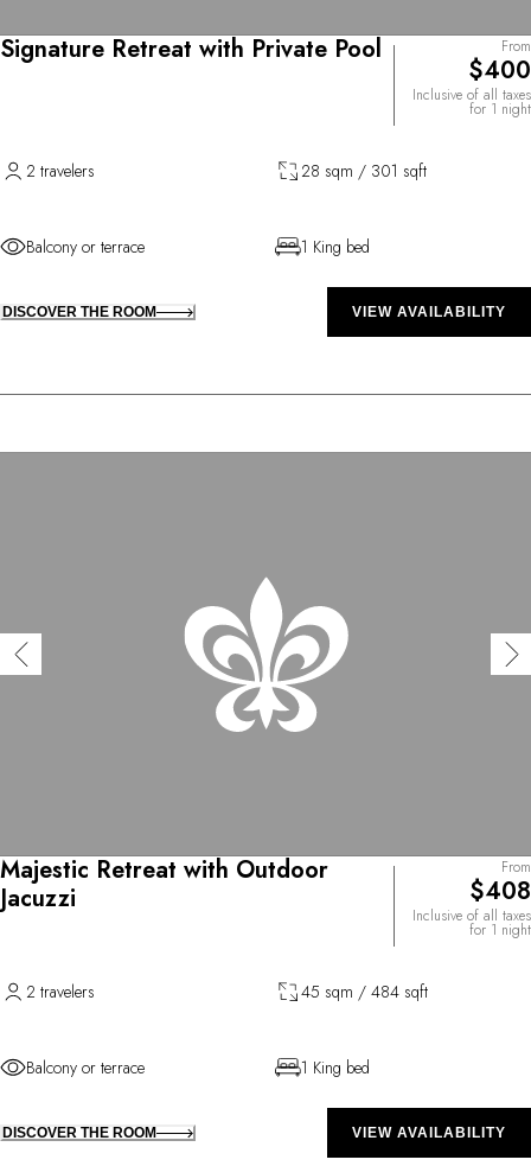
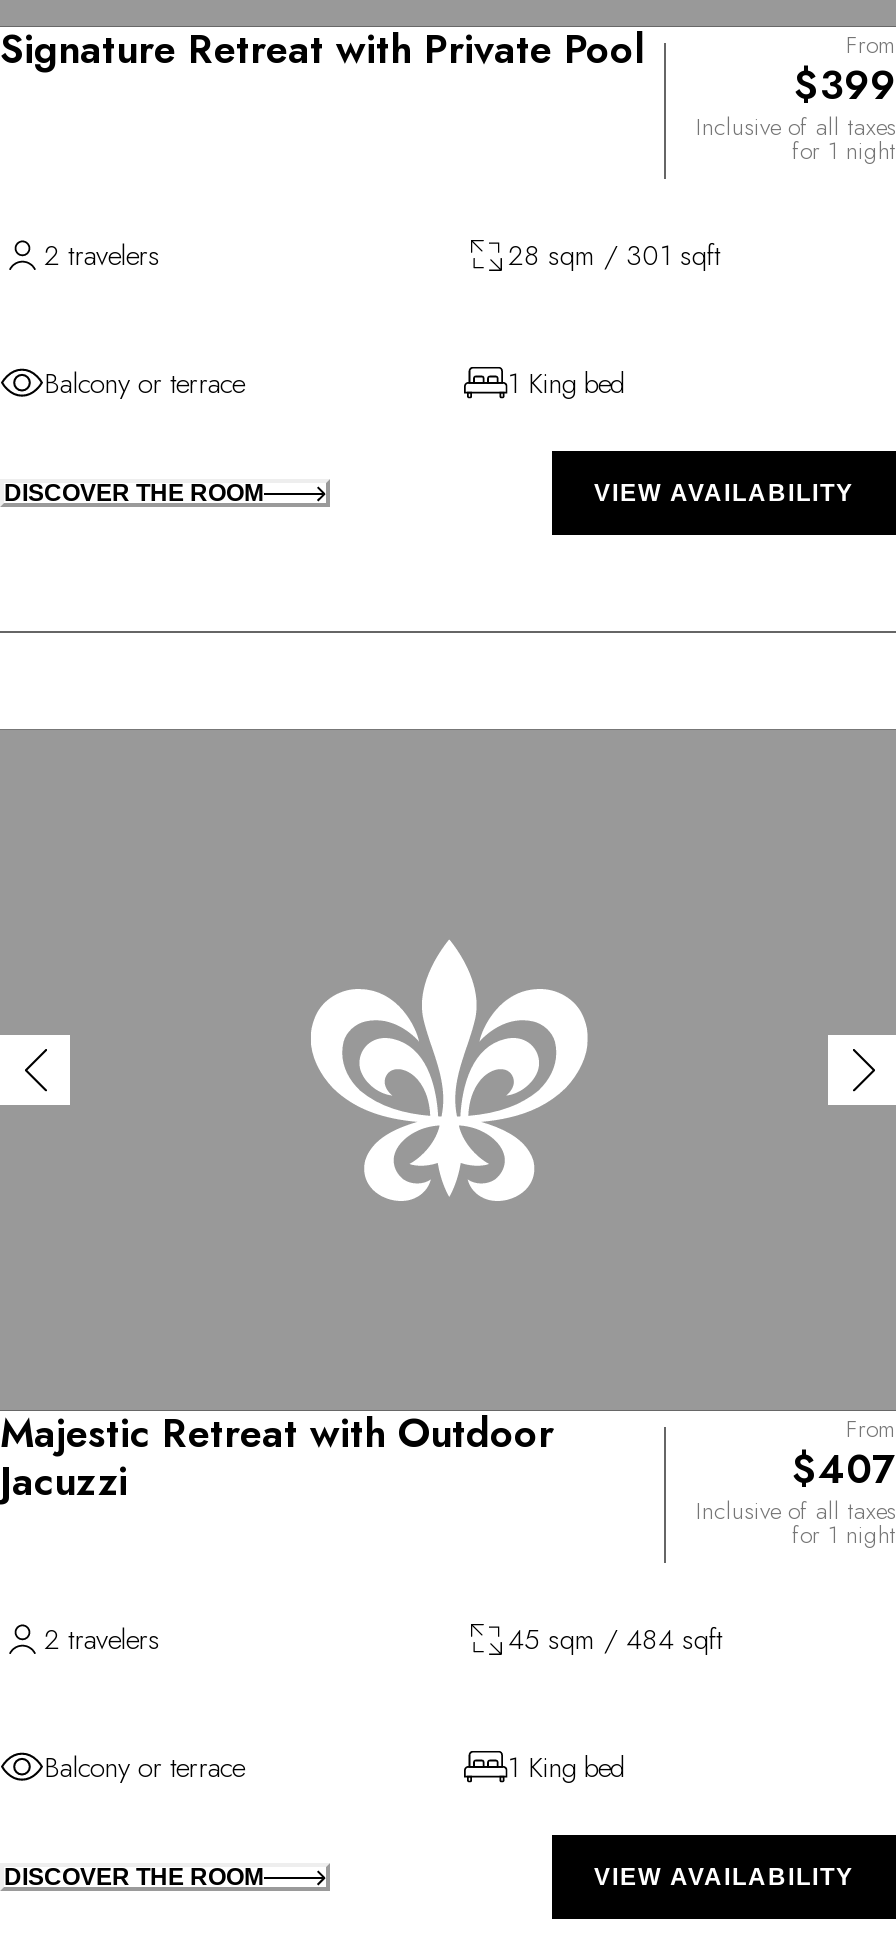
- $400
+ $399

- $408
+ $407
